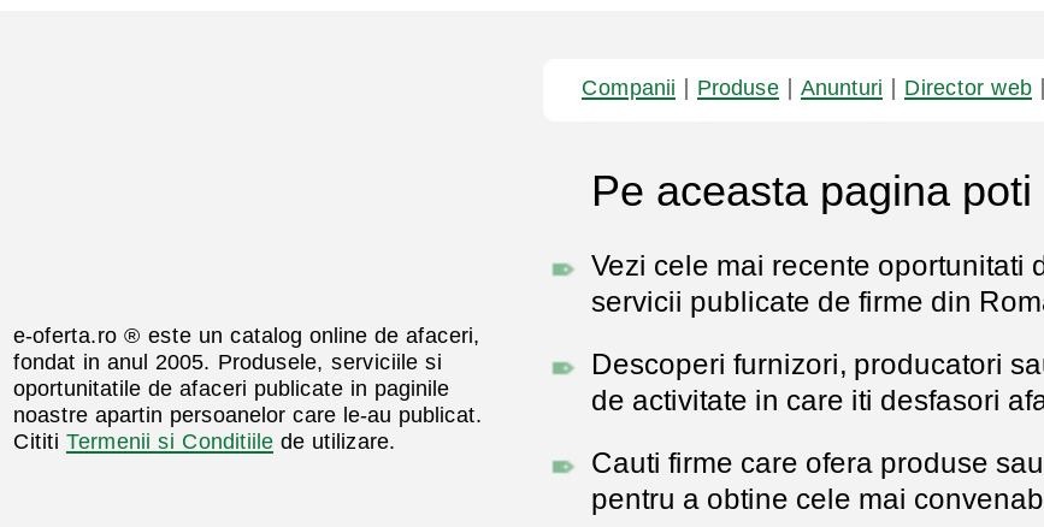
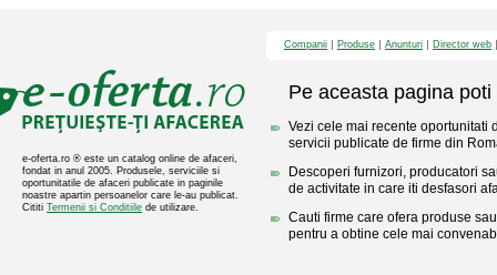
+ [image]
